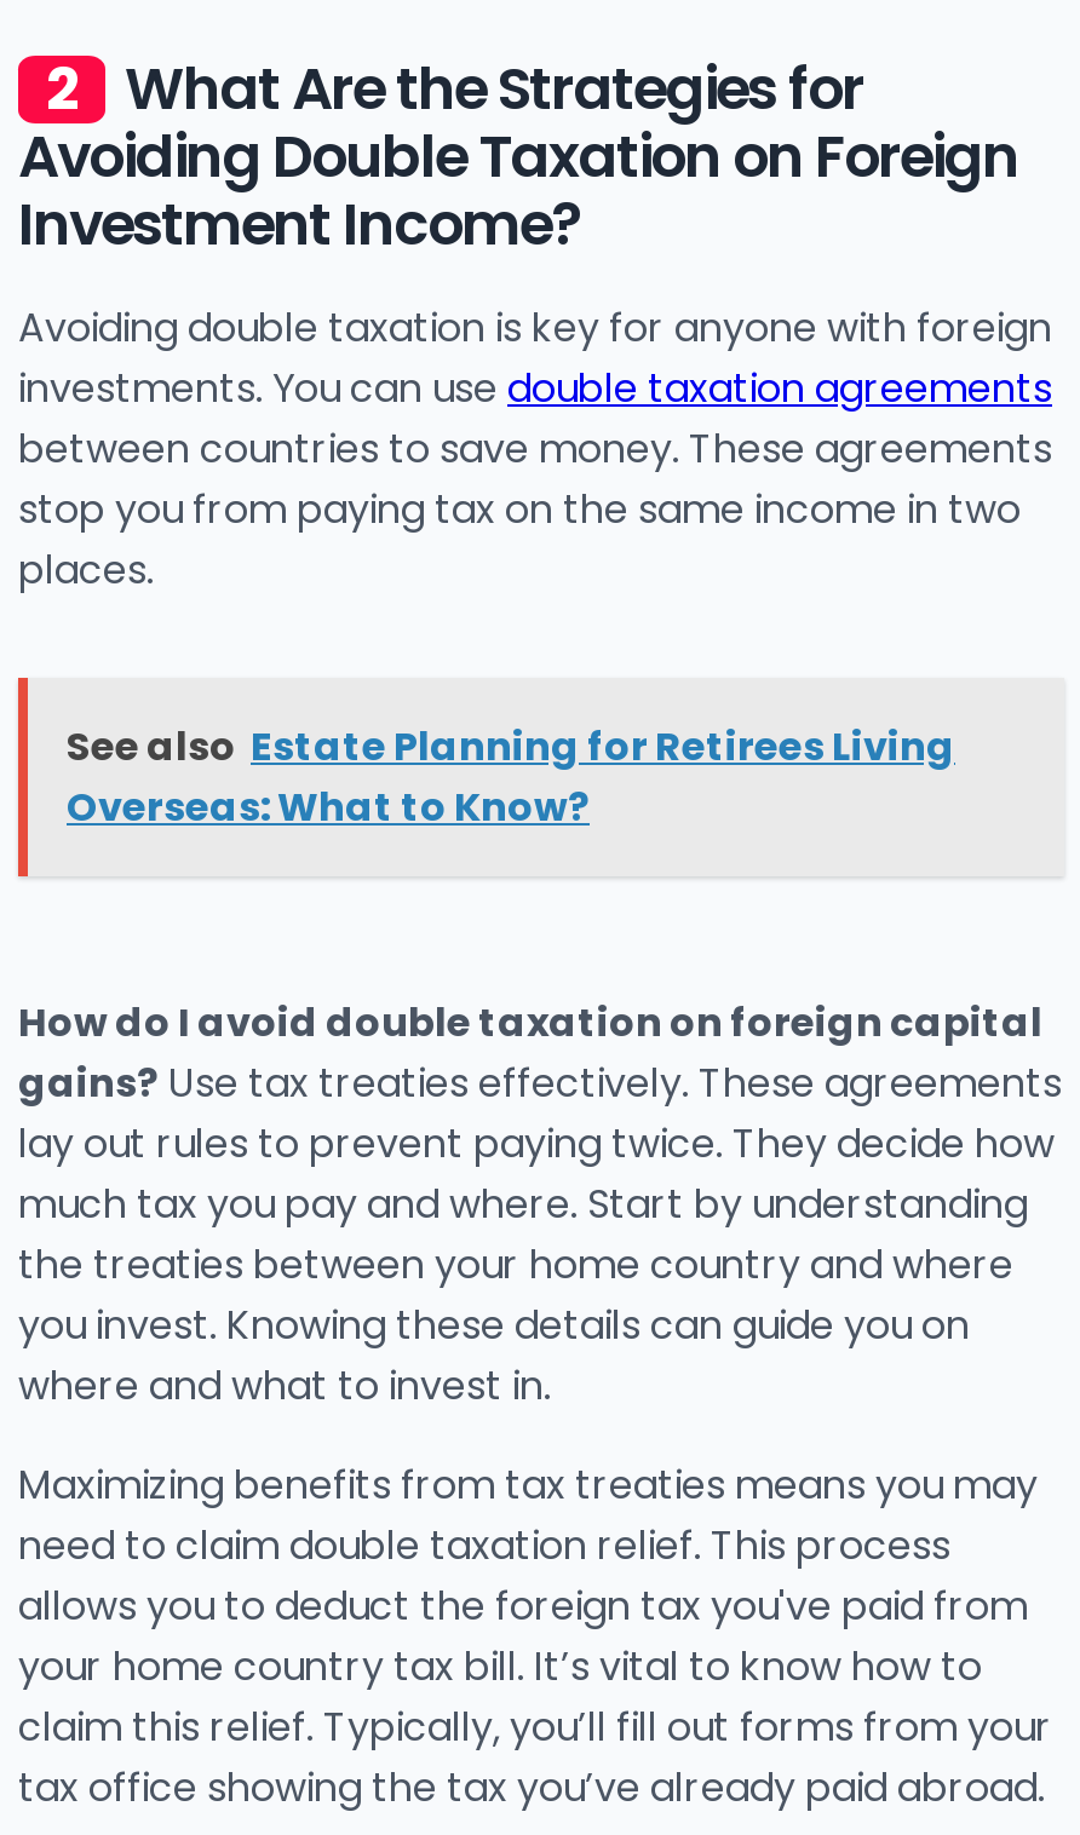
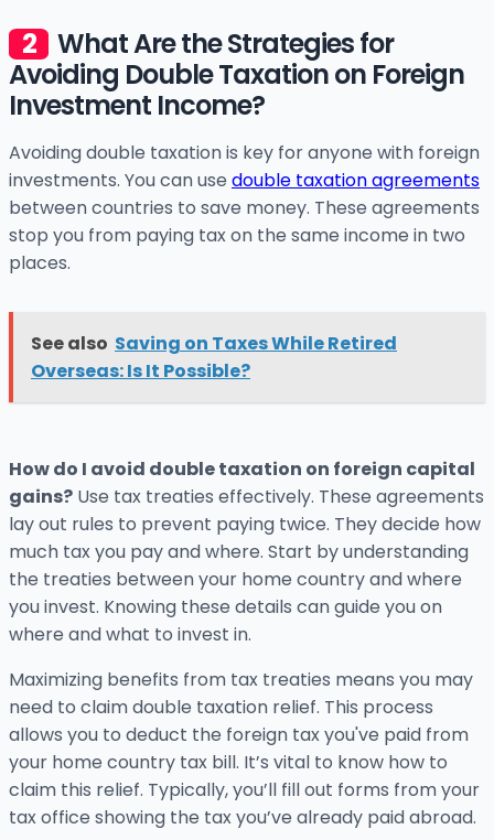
- See also Estate Planning for Retirees Living
+ See also Saving on Taxes While Retired

- Overseas: What to Know?
+ Overseas: Is It Possible?
